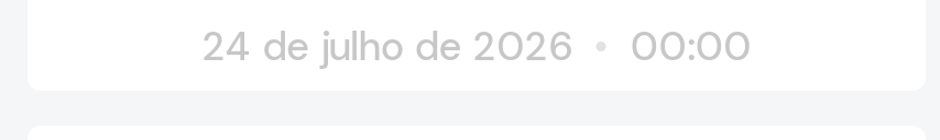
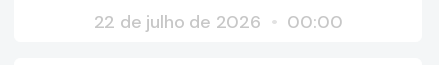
- 24 de julho de 2026 00:00
+ 22 de julho de 2026 00:00
